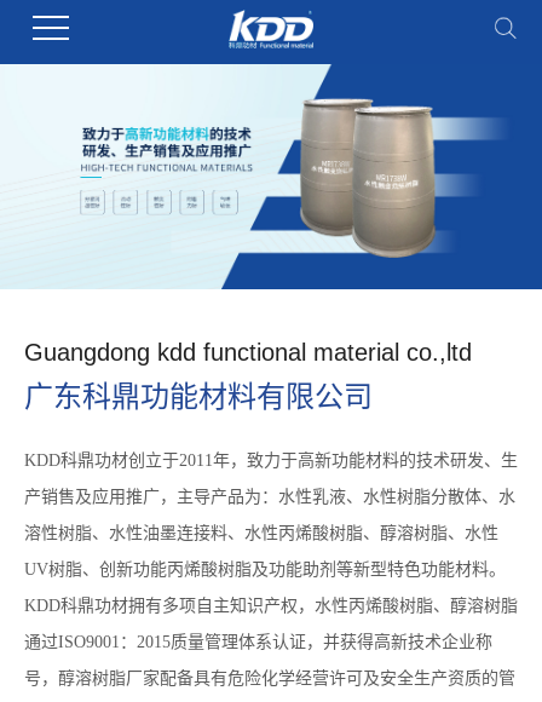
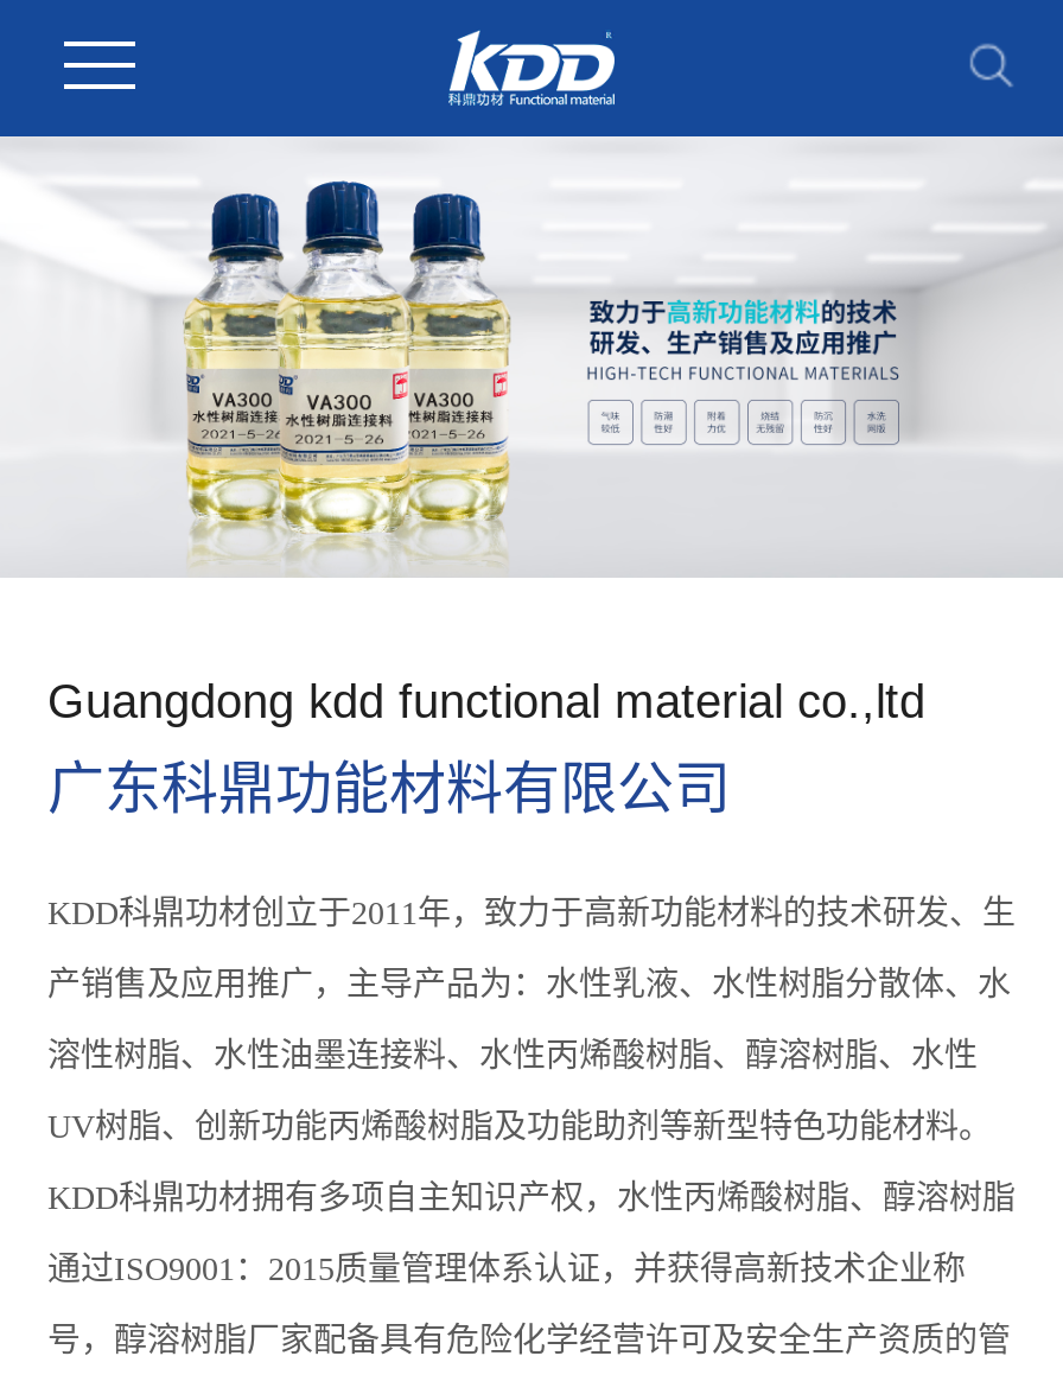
- [image]
+ [image]
